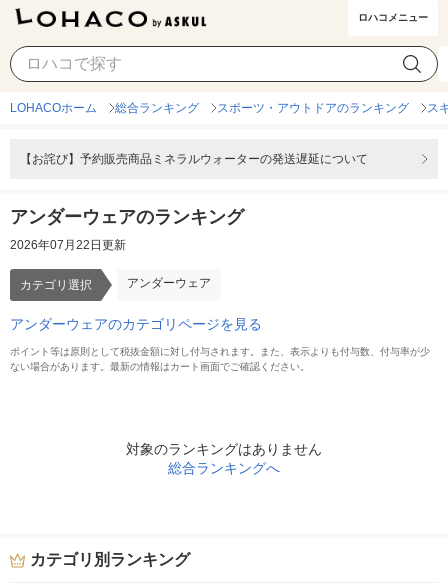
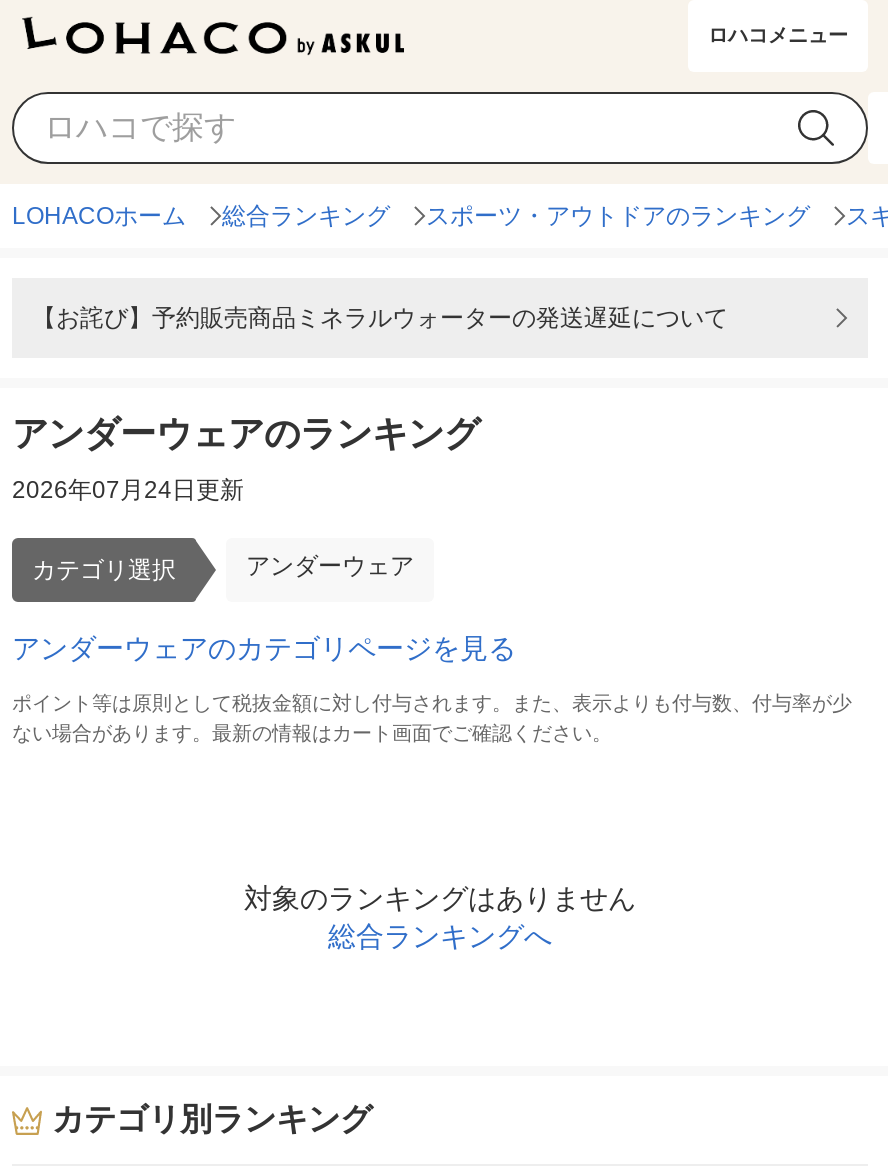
- 2026年07月22日更新
+ 2026年07月24日更新
